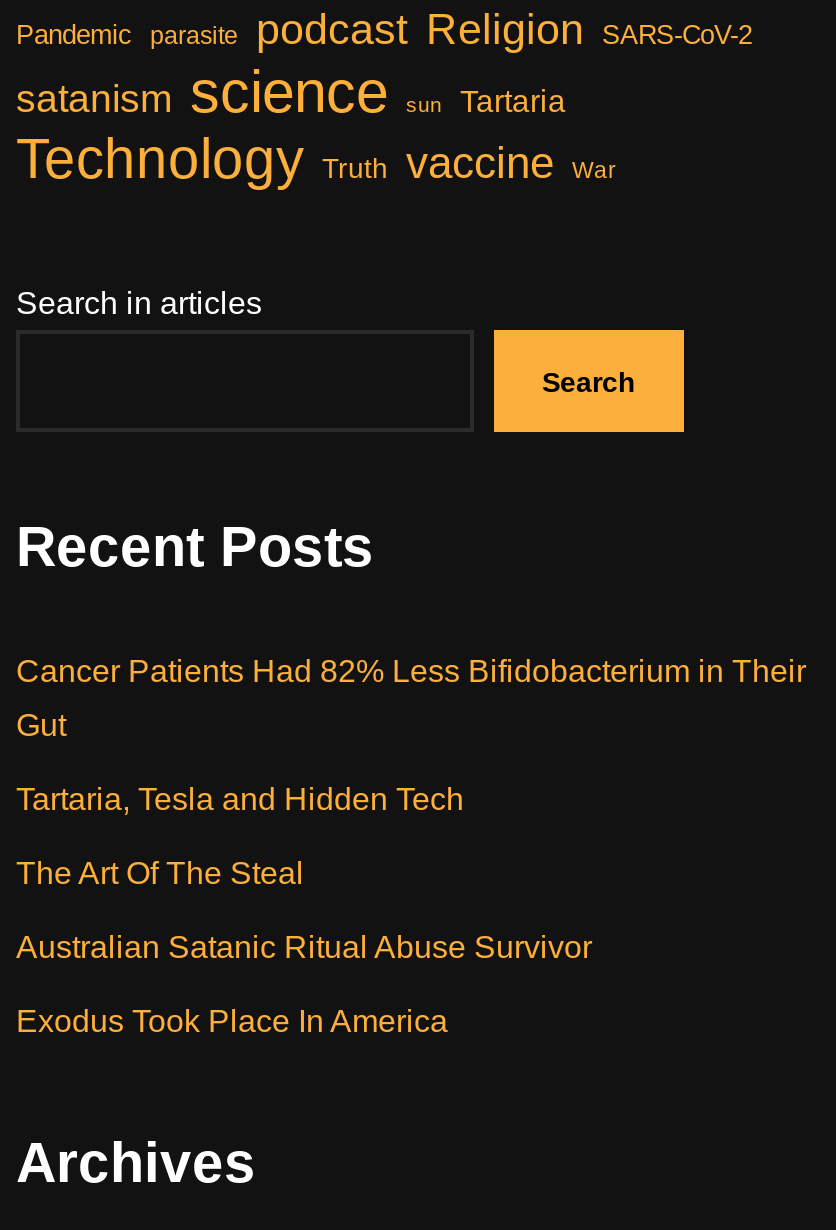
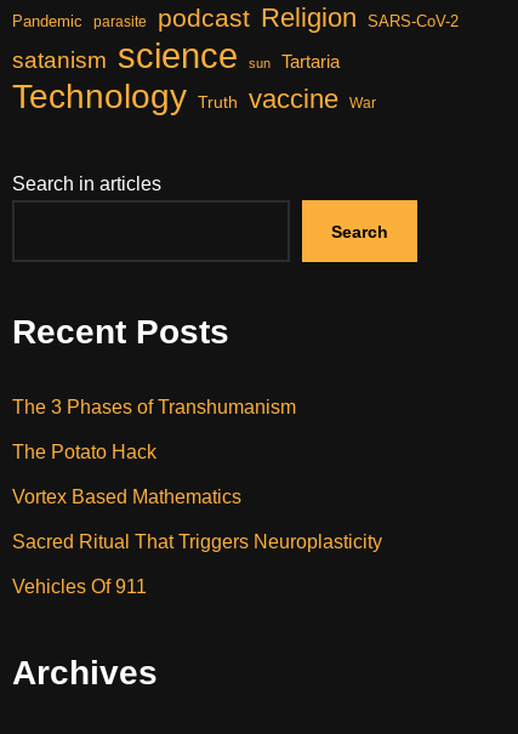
- Cancer Patients Had 82% Less Bifidobacterium in Their
- Gut
- Tartaria, Tesla and Hidden Tech
- The Art Of The Steal
- Australian Satanic Ritual Abuse Survivor
- Exodus Took Place In America
+ The 3 Phases of Transhumanism
+ The Potato Hack
+ Vortex Based Mathematics
+ Sacred Ritual That Triggers Neuroplasticity
+ Vehicles Of 911
